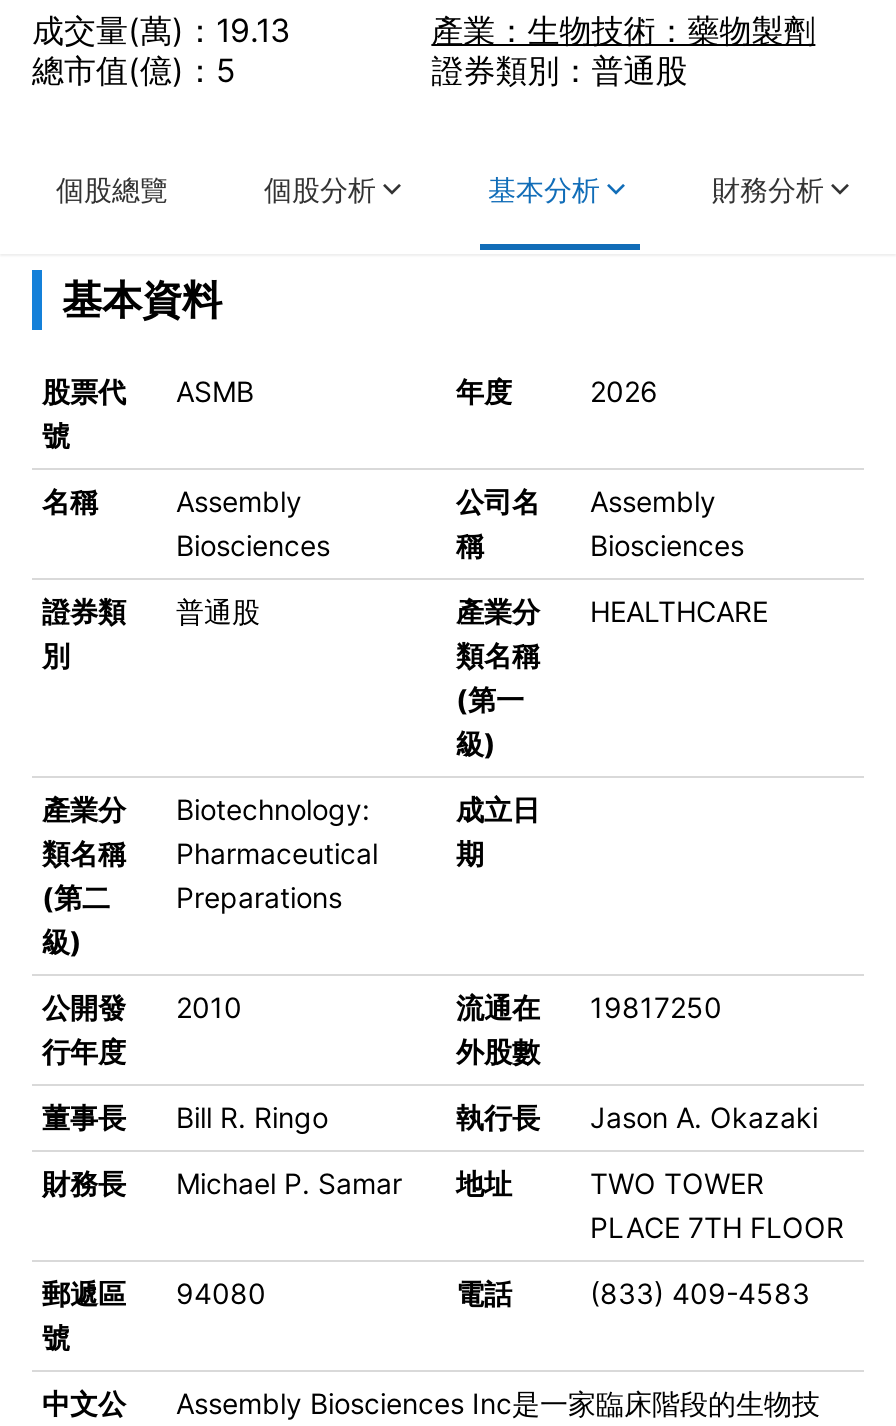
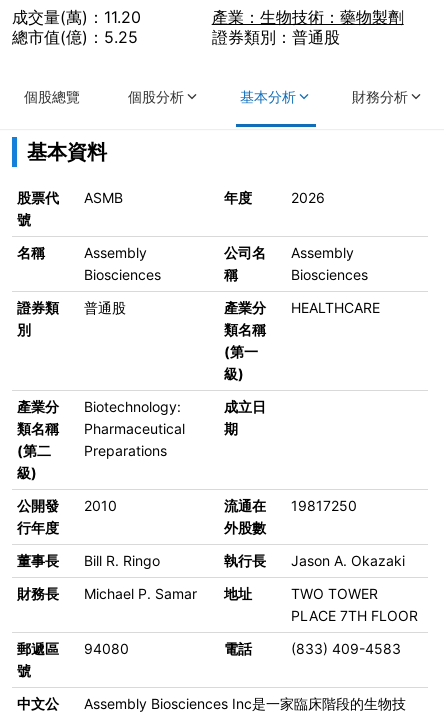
- 成交量(萬)：19.13
+ 成交量(萬)：11.20

- 總市值(億)：5
+ 總市值(億)：5.25
